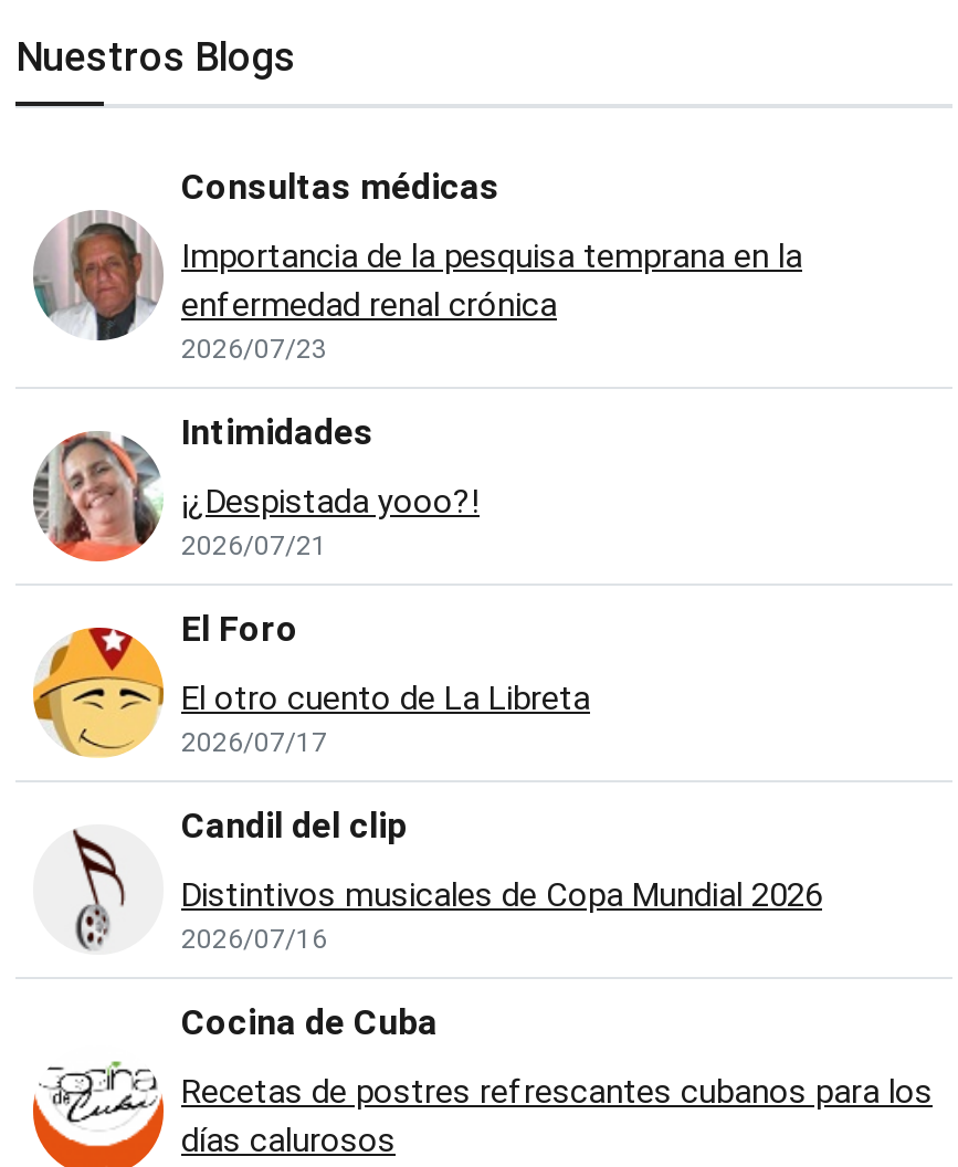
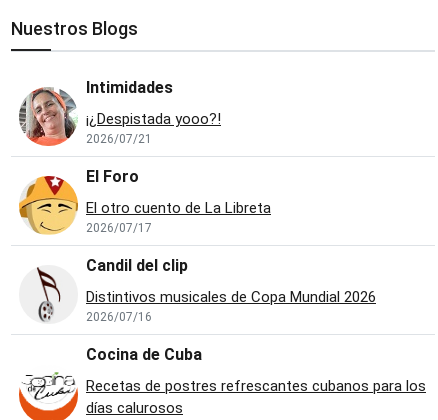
- [image]
- Consultas médicas
- Importancia de la pesquisa temprana en la
- enfermedad renal crónica
- 2026/07/23
